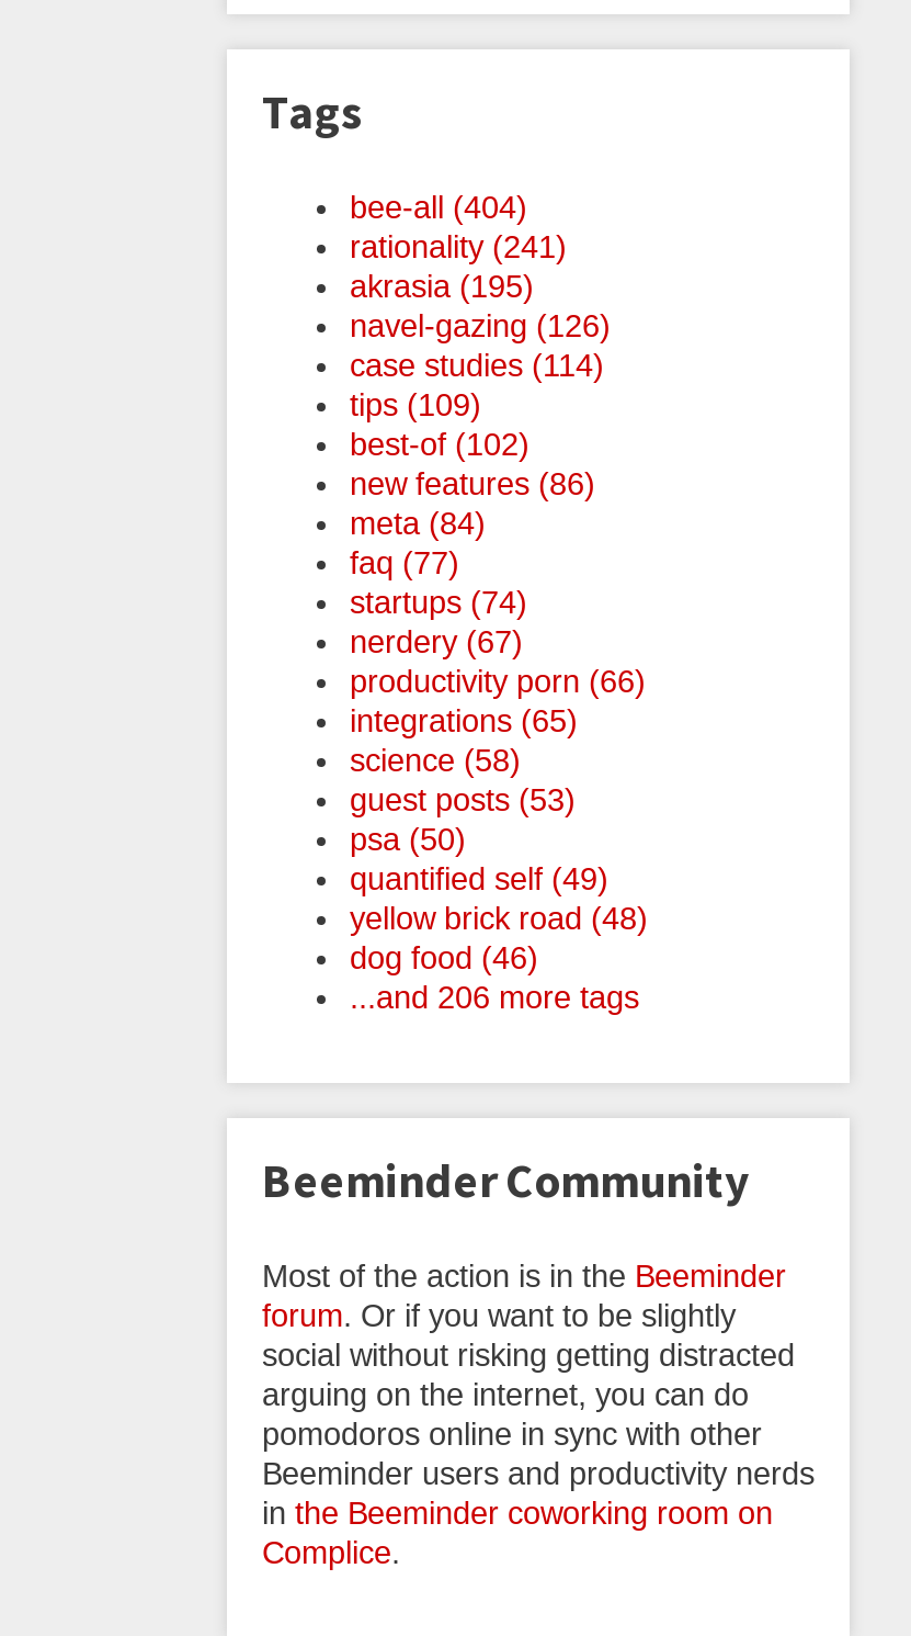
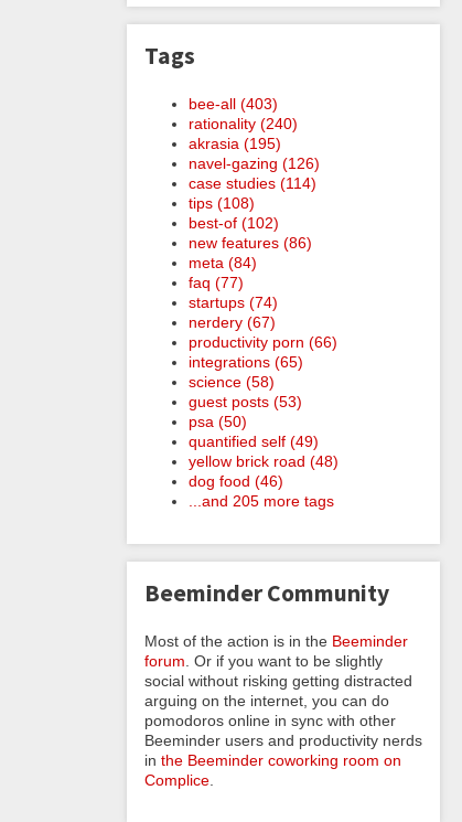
- bee-all (404)
+ bee-all (403)

- rationality (241)
+ rationality (240)

- tips (109)
+ tips (108)

- ...and 206 more tags
+ ...and 205 more tags
